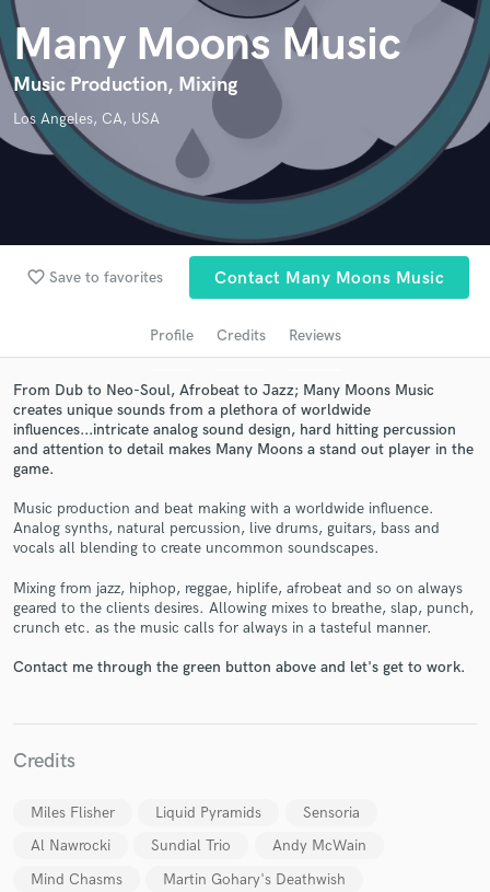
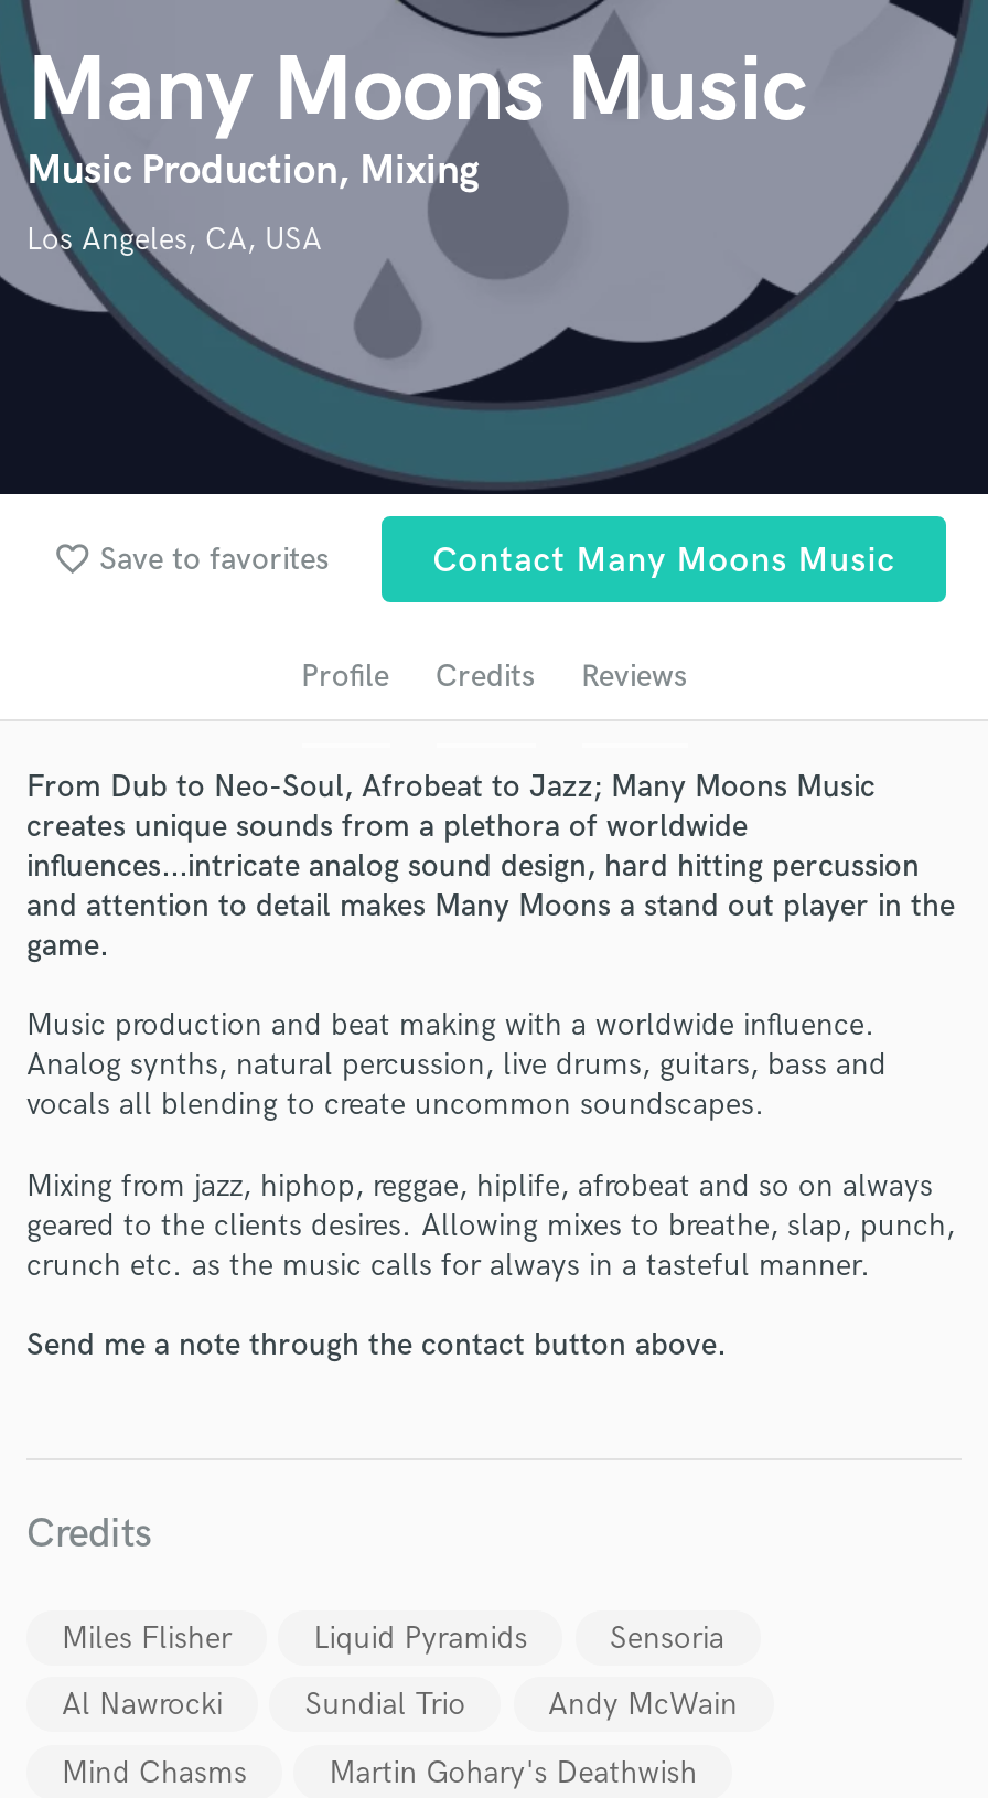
- Contact me through the green button above and let's get to work.
+ Send me a note through the contact button above.
